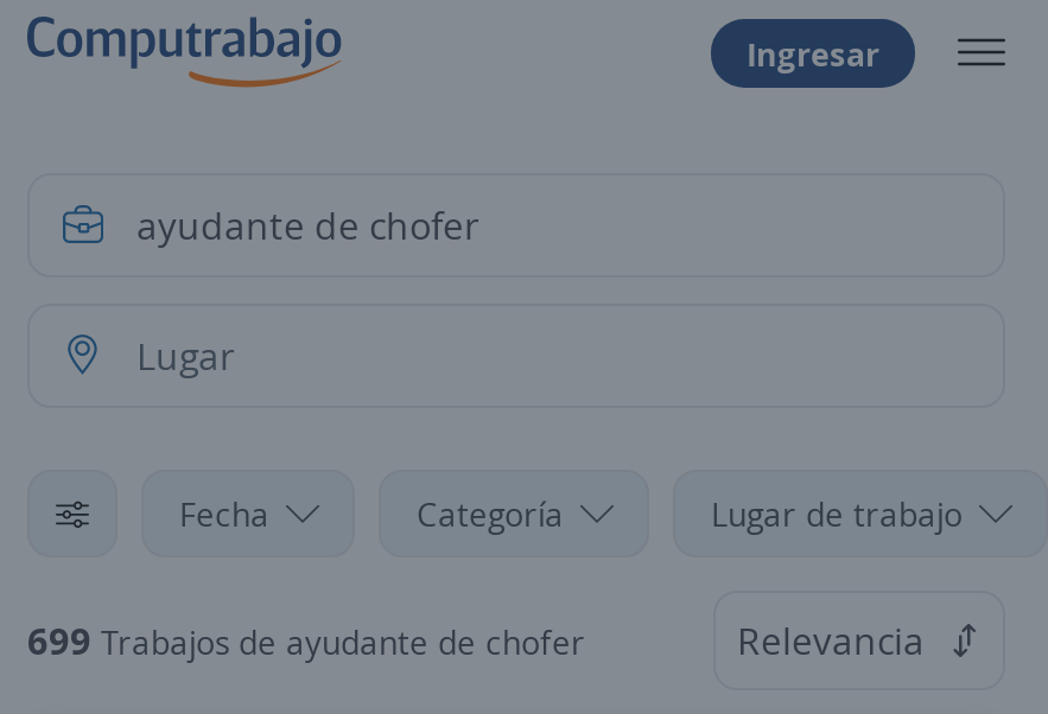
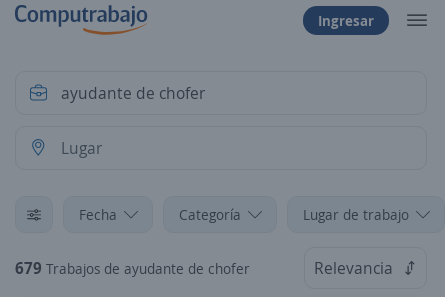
- 699 Trabajos de ayudante de chofer
+ 679 Trabajos de ayudante de chofer
